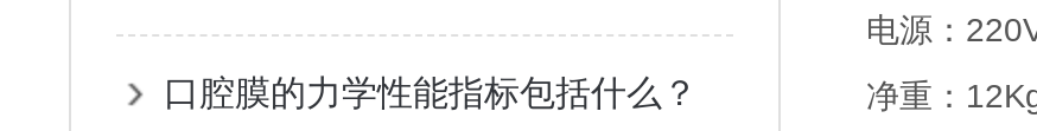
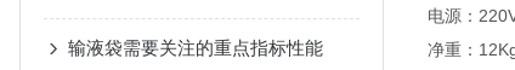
- 口腔膜的力学性能指标包括什么？
+ 输液袋需要关注的重点指标性能
